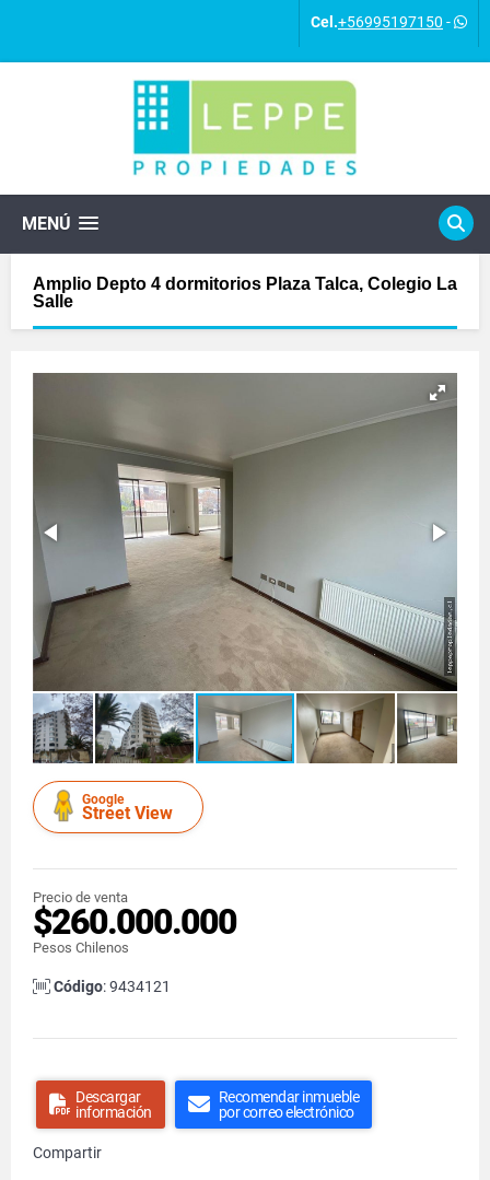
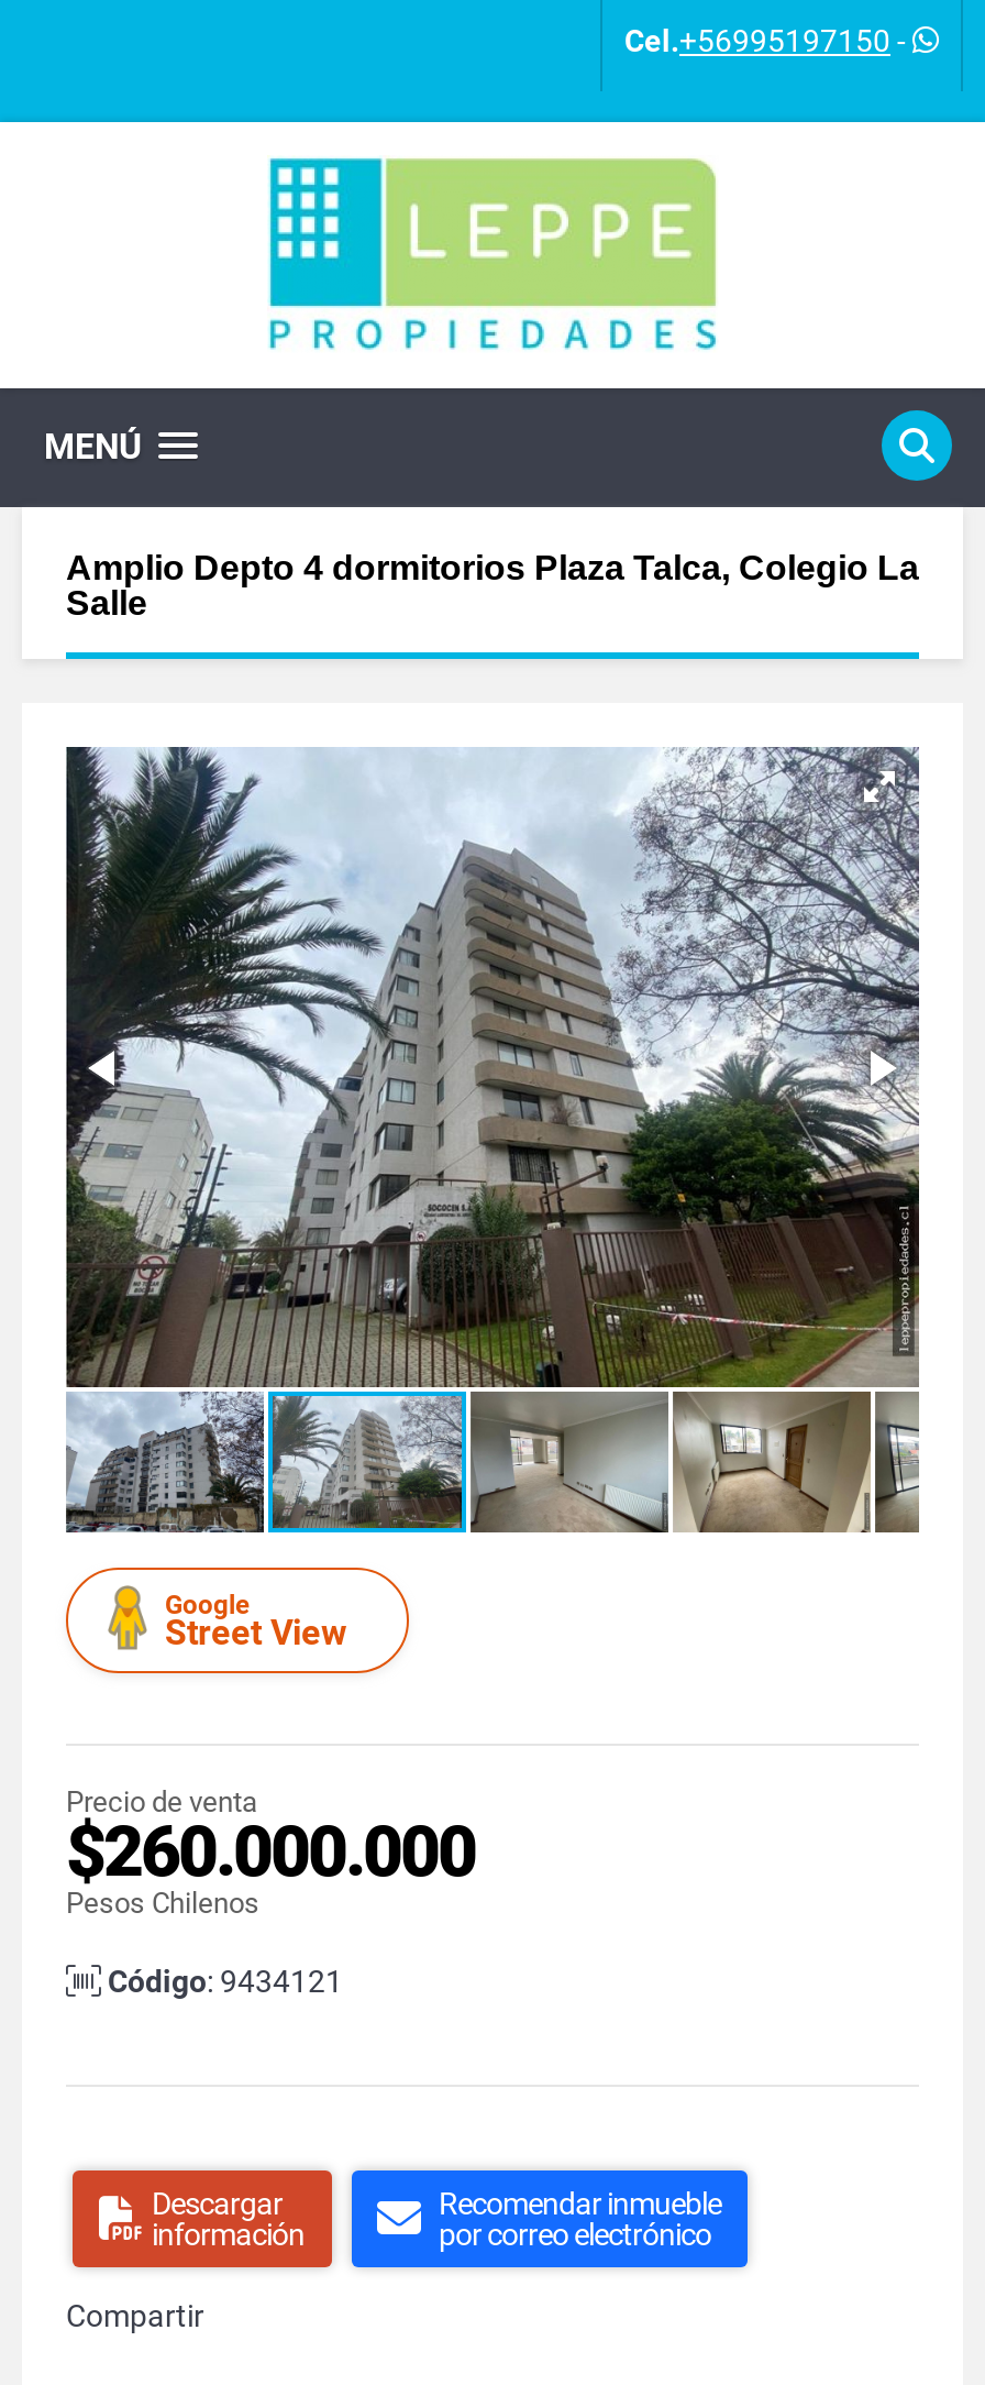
- [image]
+ [image]
